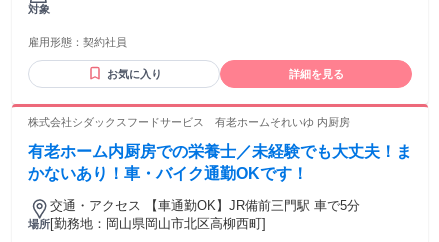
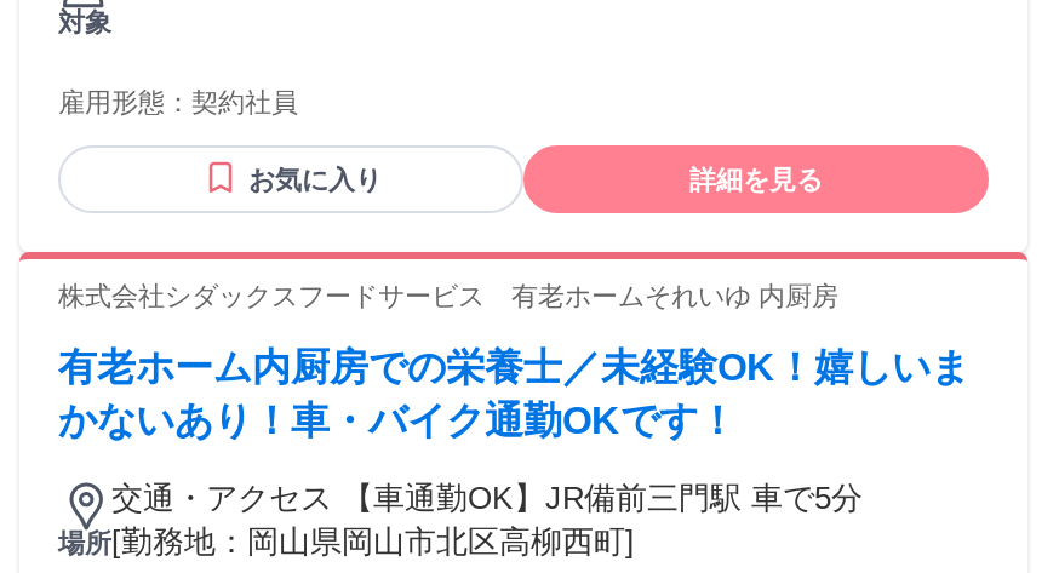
- 有老ホーム内厨房での栄養士／未経験でも大丈夫！ま
+ 有老ホーム内厨房での栄養士／未経験OK！嬉しいま
